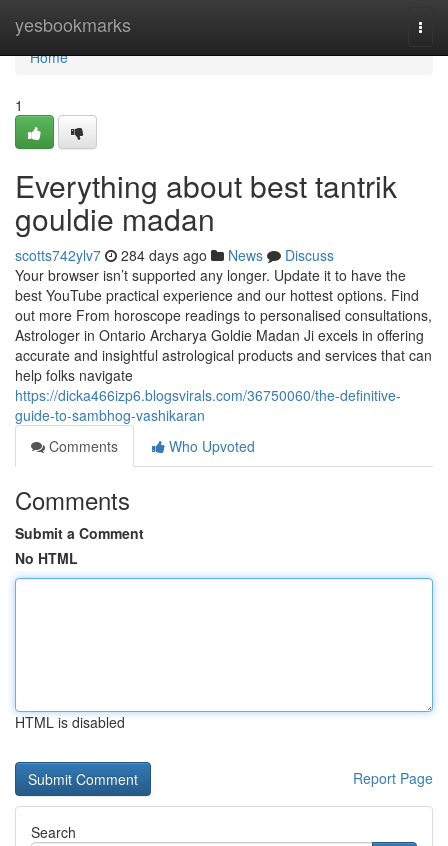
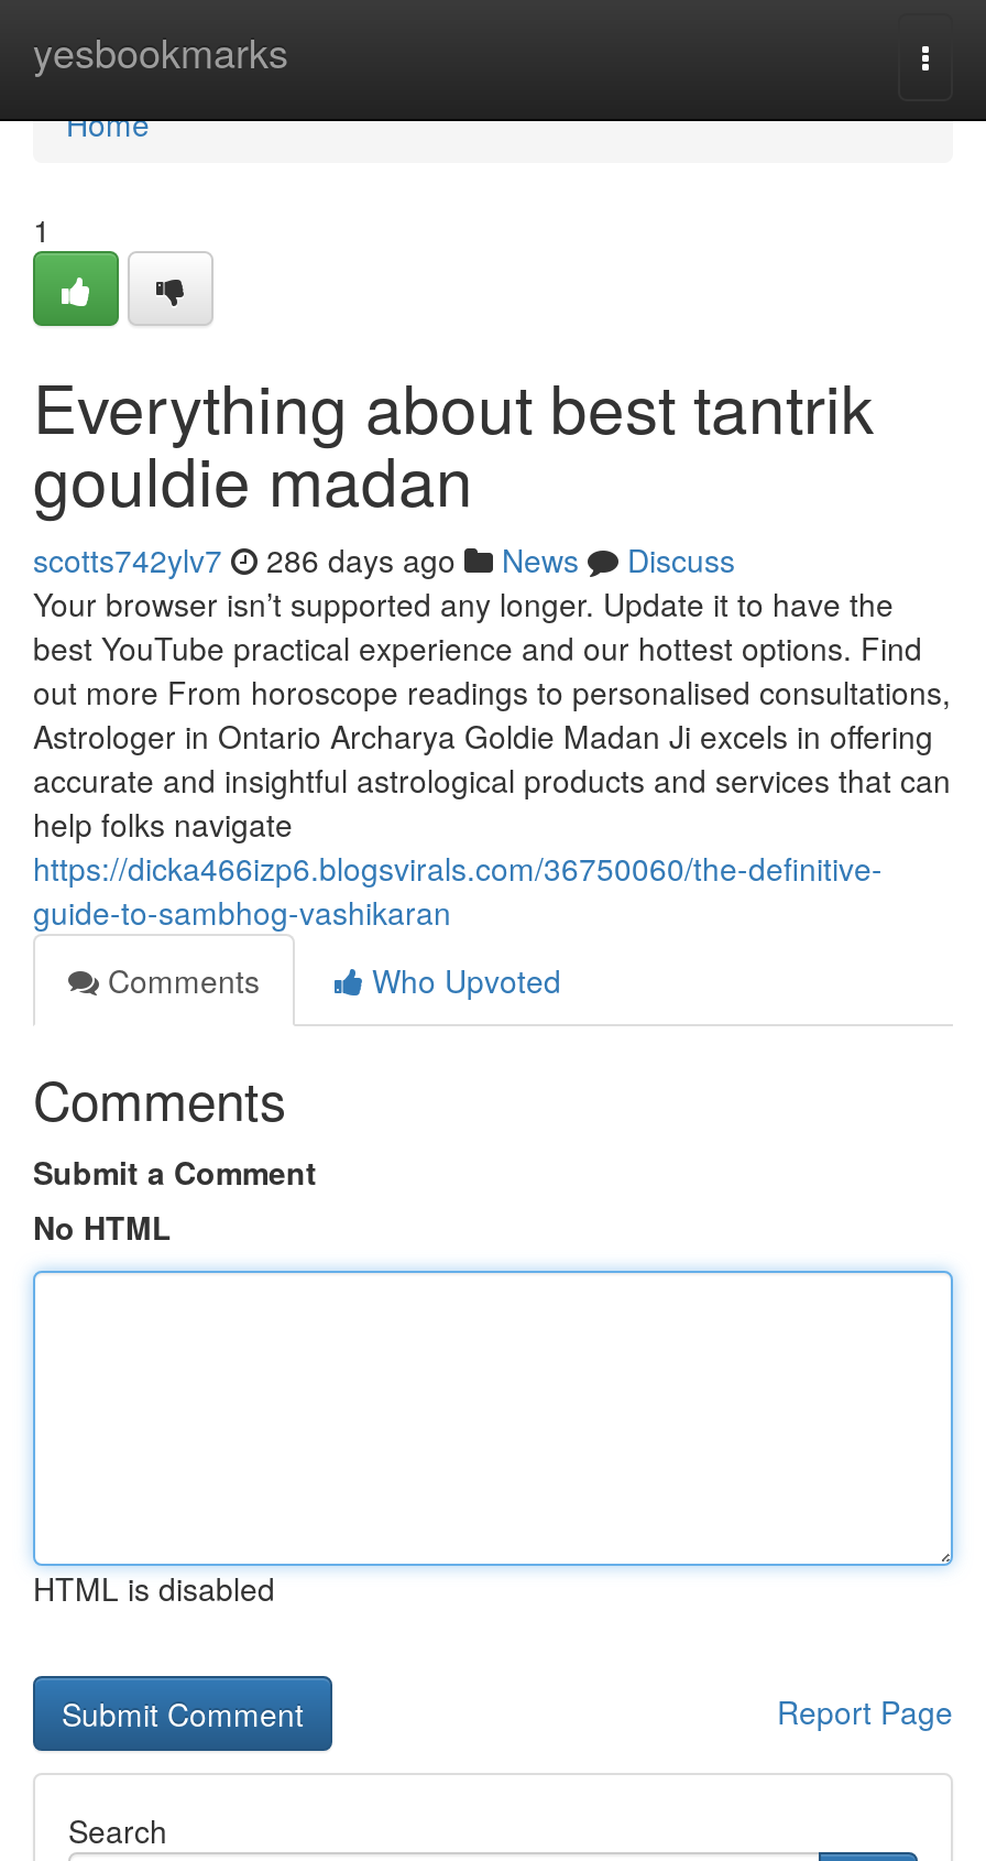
- scotts742ylv7 284 days ago News Discuss
+ scotts742ylv7 286 days ago News Discuss
